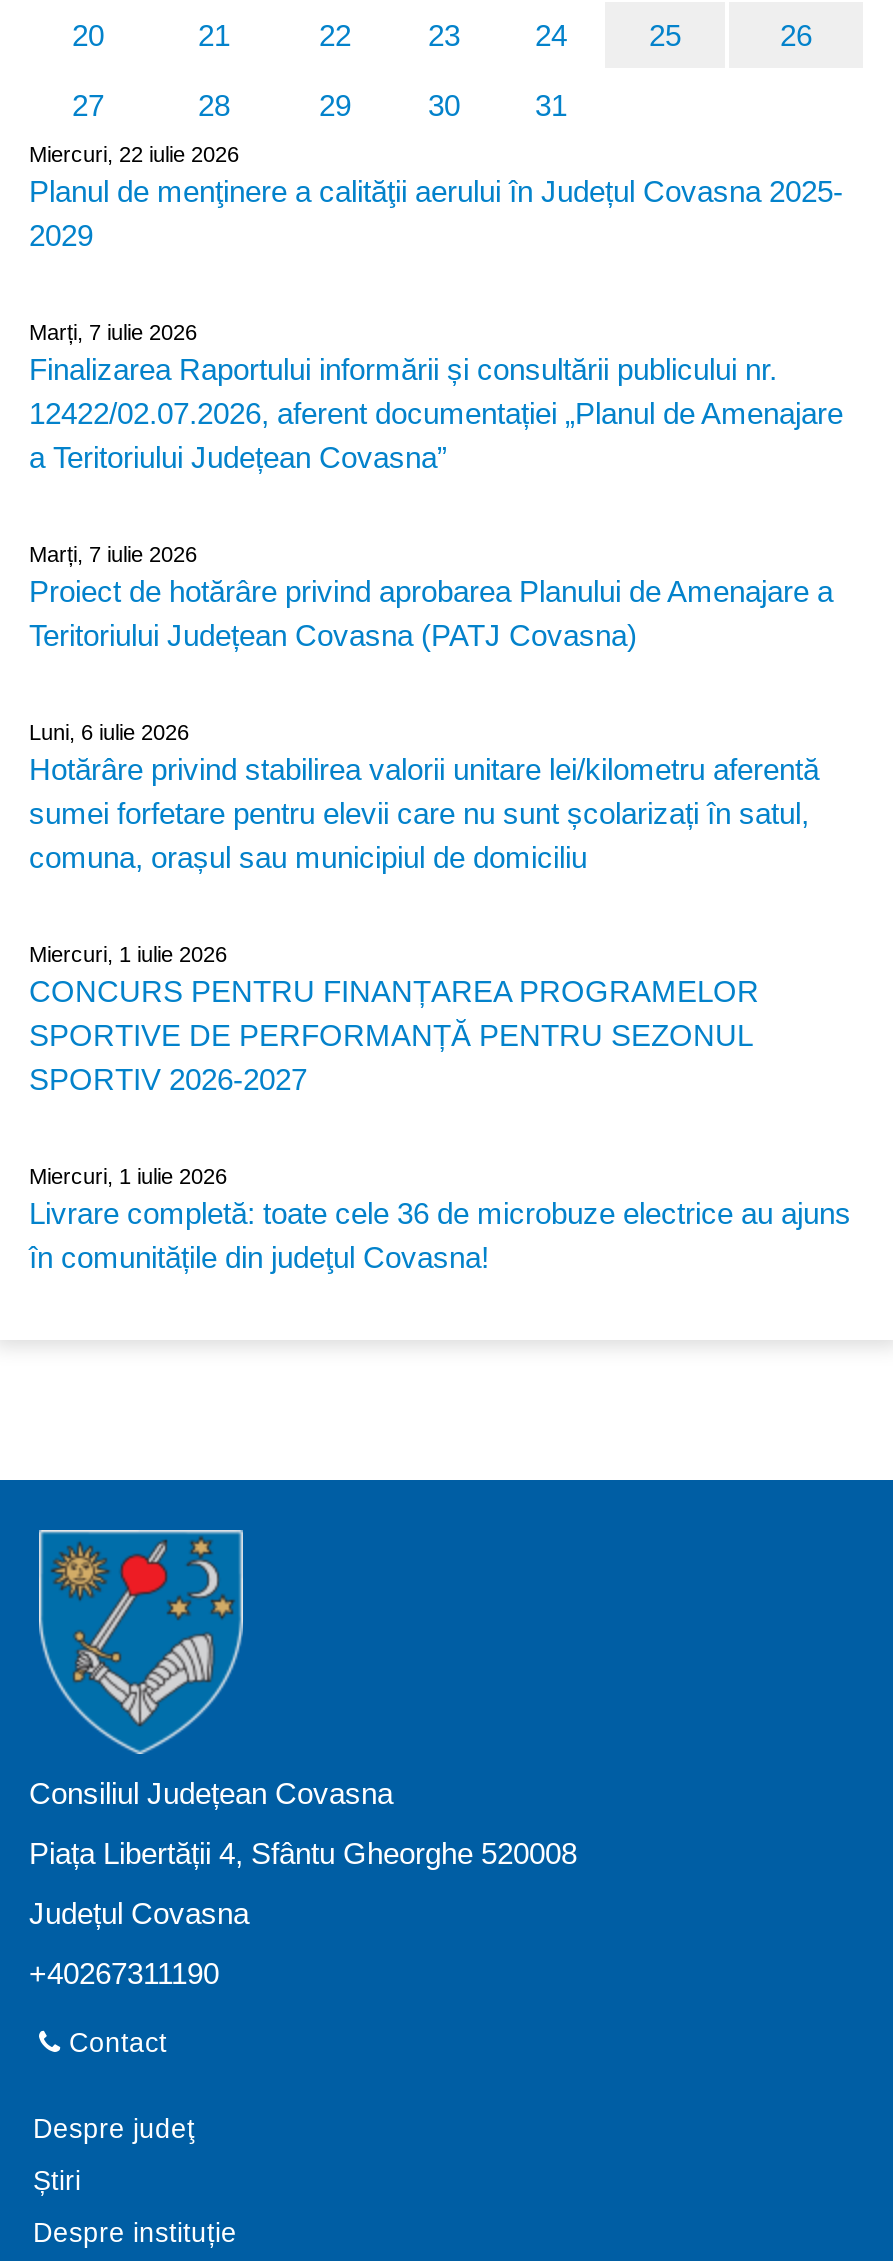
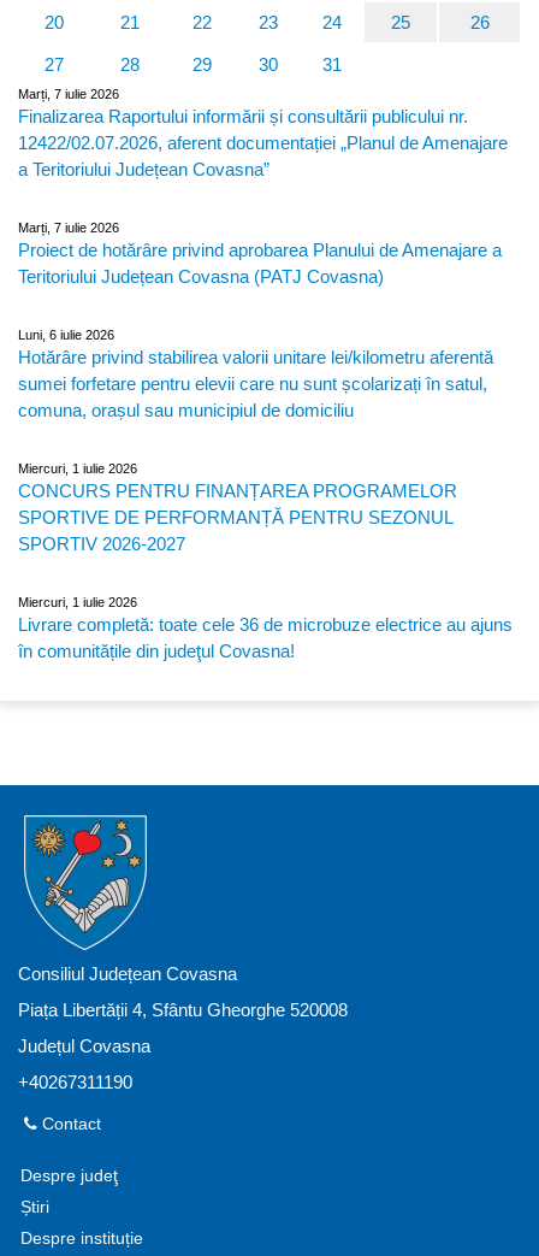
- Miercuri, 22 iulie 2026
- Planul de menţinere a calităţii aerului în Județul Covasna 2025-
- 2029
